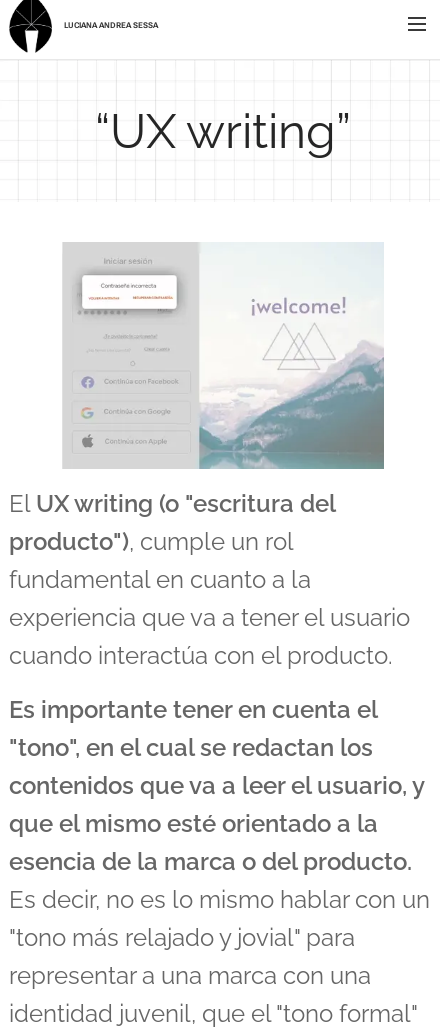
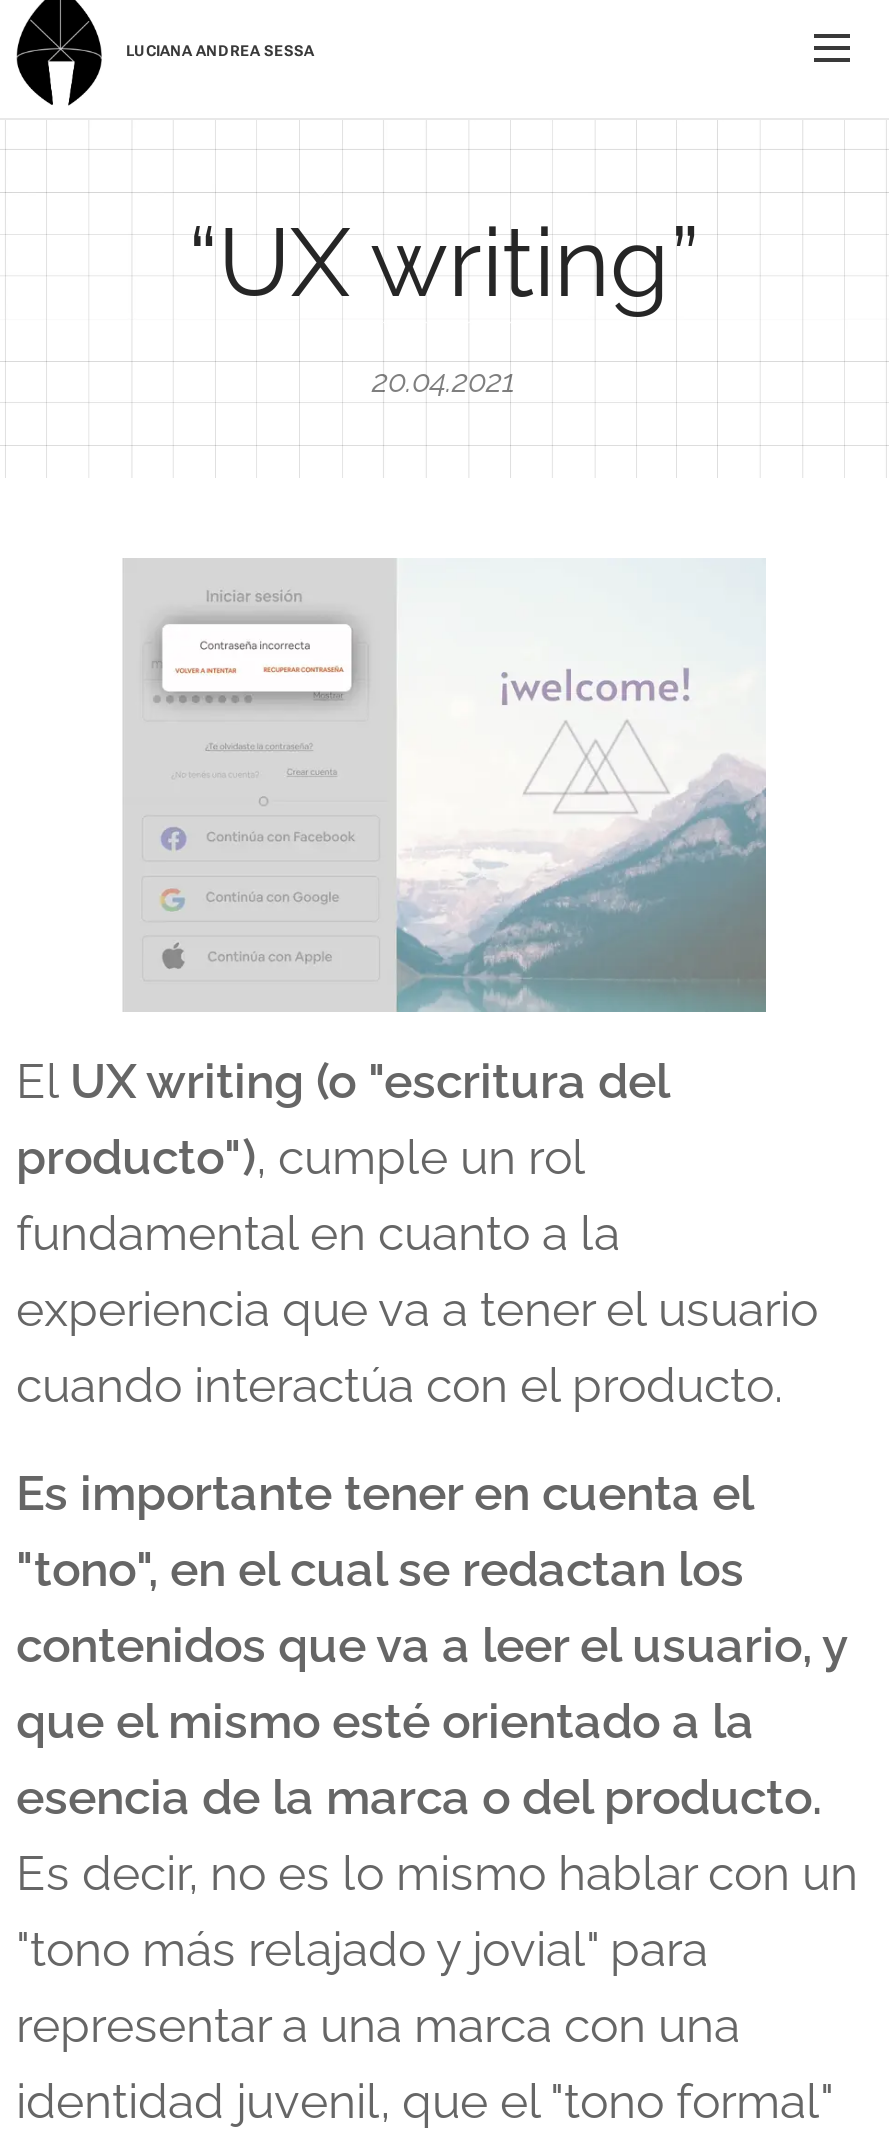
+ 20.04.2021
